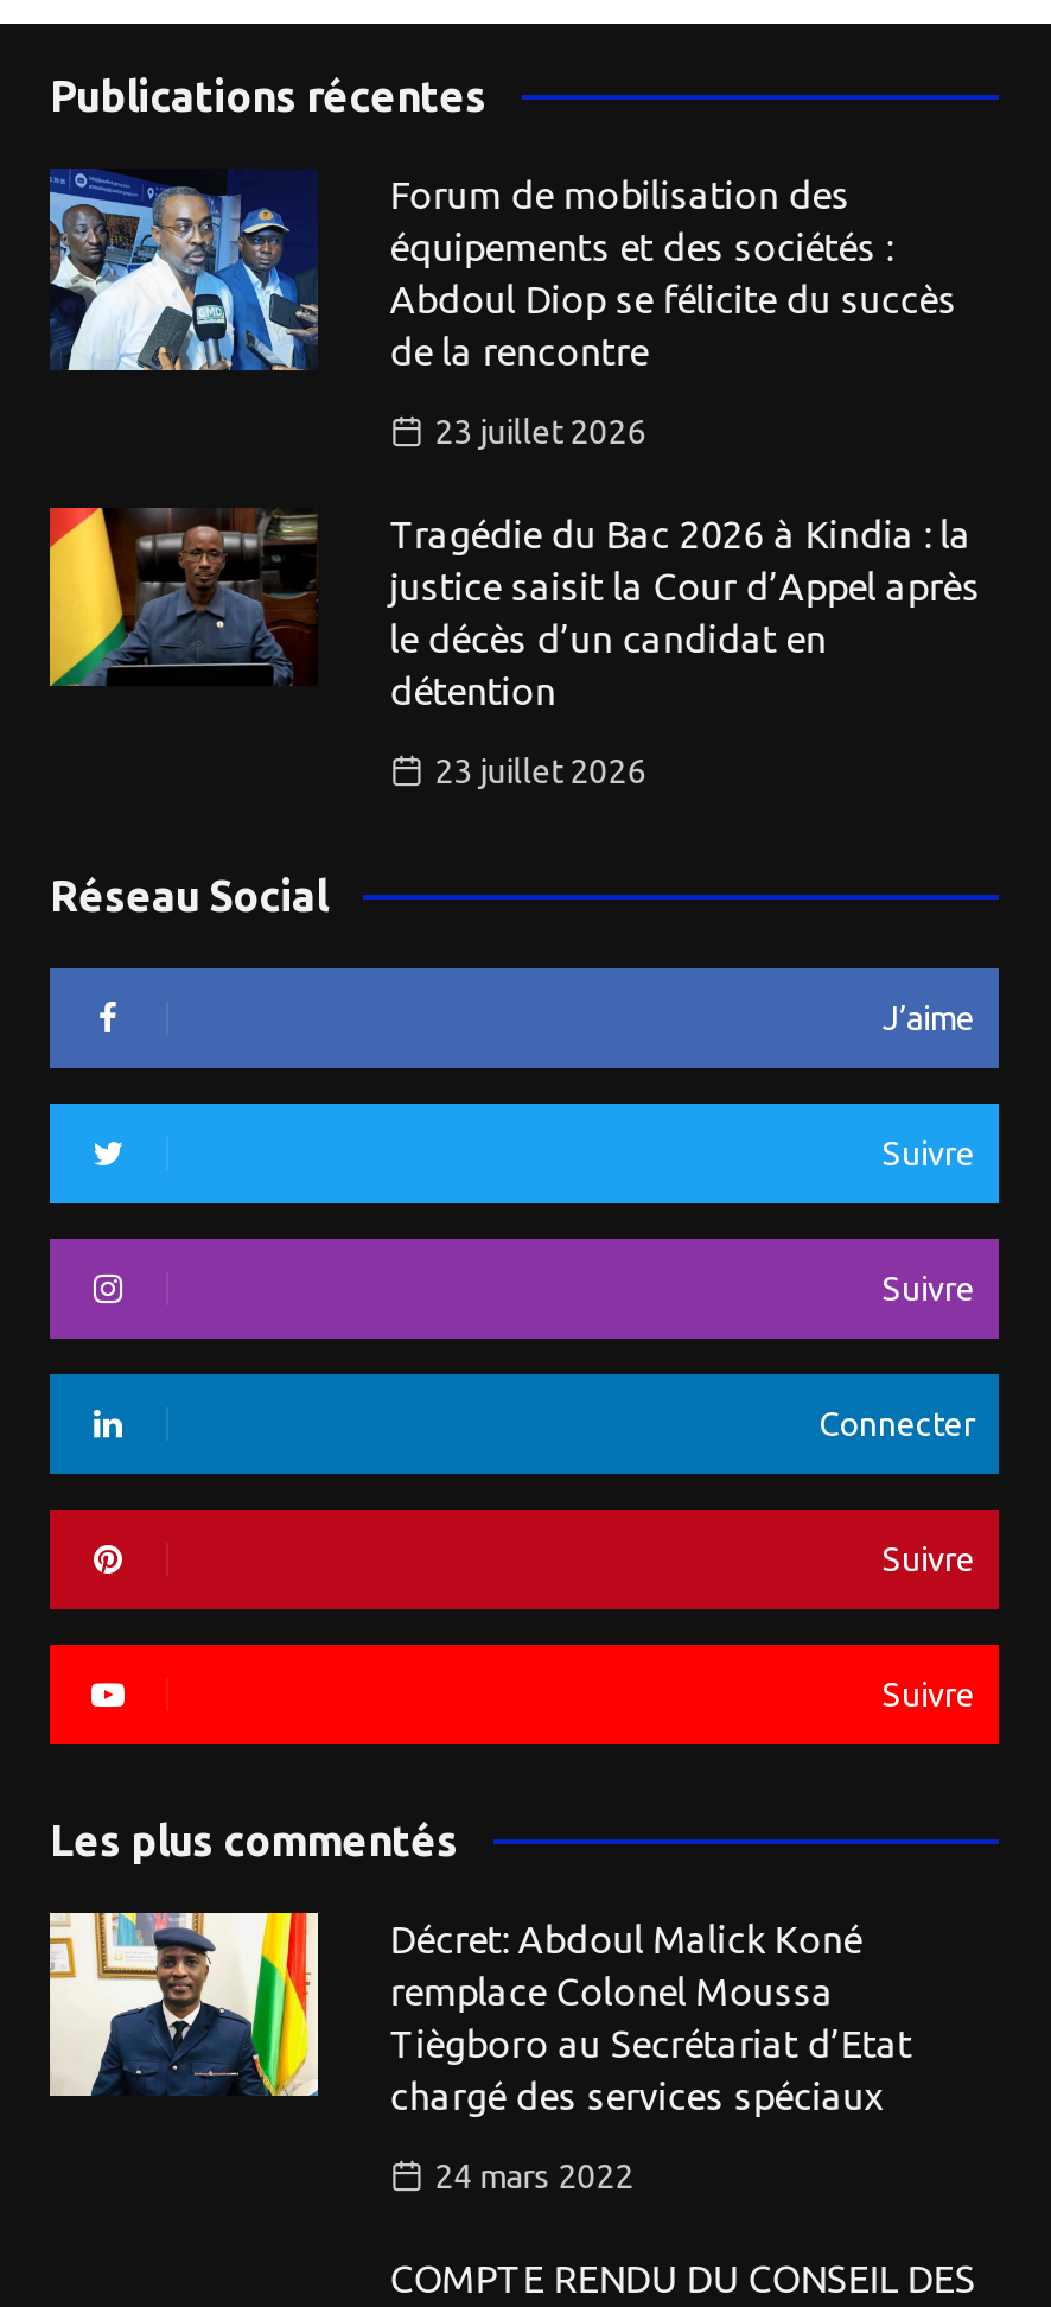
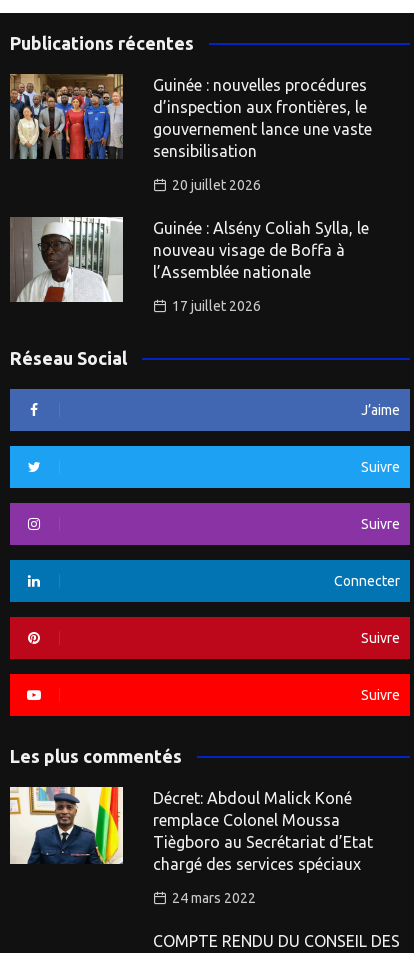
- [image]
- Forum de mobilisation des
- équipements et des sociétés :
- Abdoul Diop se félicite du succès
- de la rencontre
+ [image]
+ Guinée : nouvelles procédures
+ d’inspection aux frontières, le
+ gouvernement lance une vaste
+ sensibilisation

- 23 juillet 2026
+ 20 juillet 2026

- [image]
- Tragédie du Bac 2026 à Kindia : la
- justice saisit la Cour d’Appel après
- le décès d’un candidat en
- détention
+ [image]
+ Guinée : Alsény Coliah Sylla, le
+ nouveau visage de Boffa à
+ l’Assemblée nationale

- 23 juillet 2026
+ 17 juillet 2026
